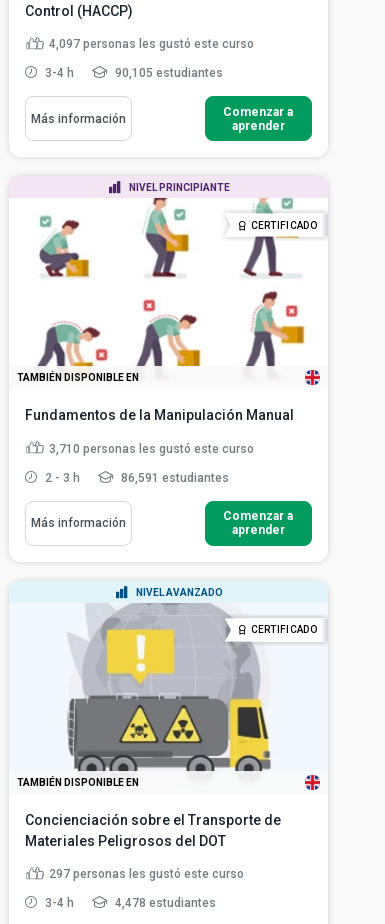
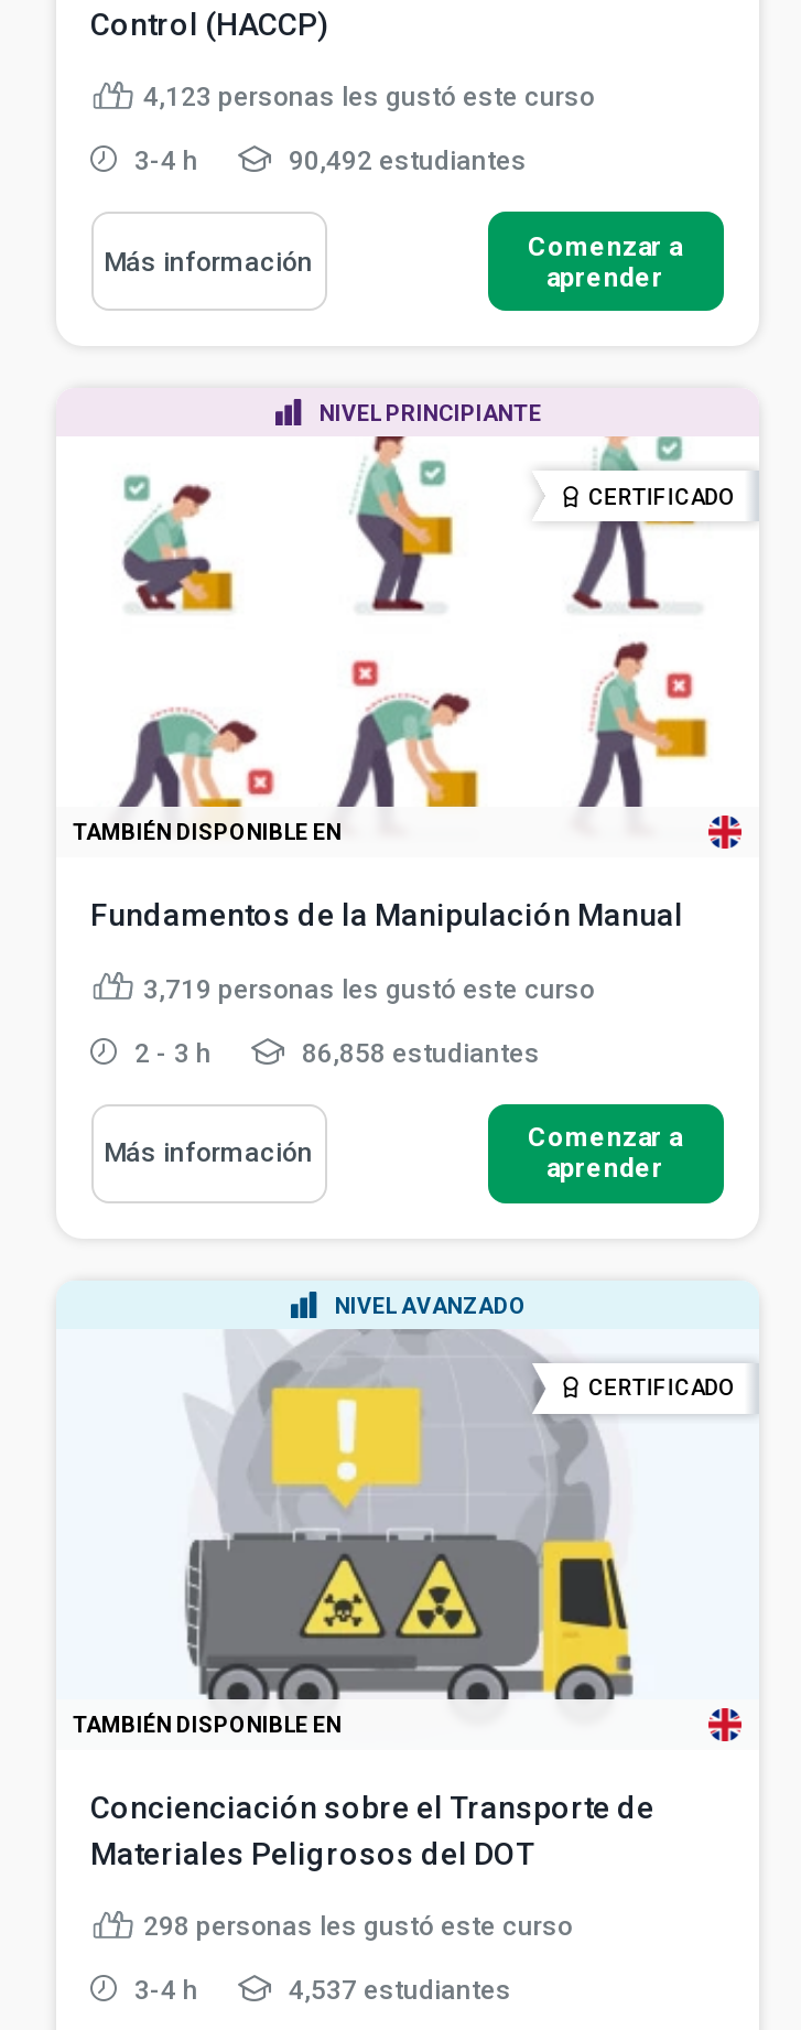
- 4,097 personas les gustó este curso
+ 4,123 personas les gustó este curso

- 90,105 estudiantes
+ 90,492 estudiantes

- 3,710 personas les gustó este curso
+ 3,719 personas les gustó este curso

- 86,591 estudiantes
+ 86,858 estudiantes

- 297 personas les gustó este curso
+ 298 personas les gustó este curso

- 4,478 estudiantes
+ 4,537 estudiantes
